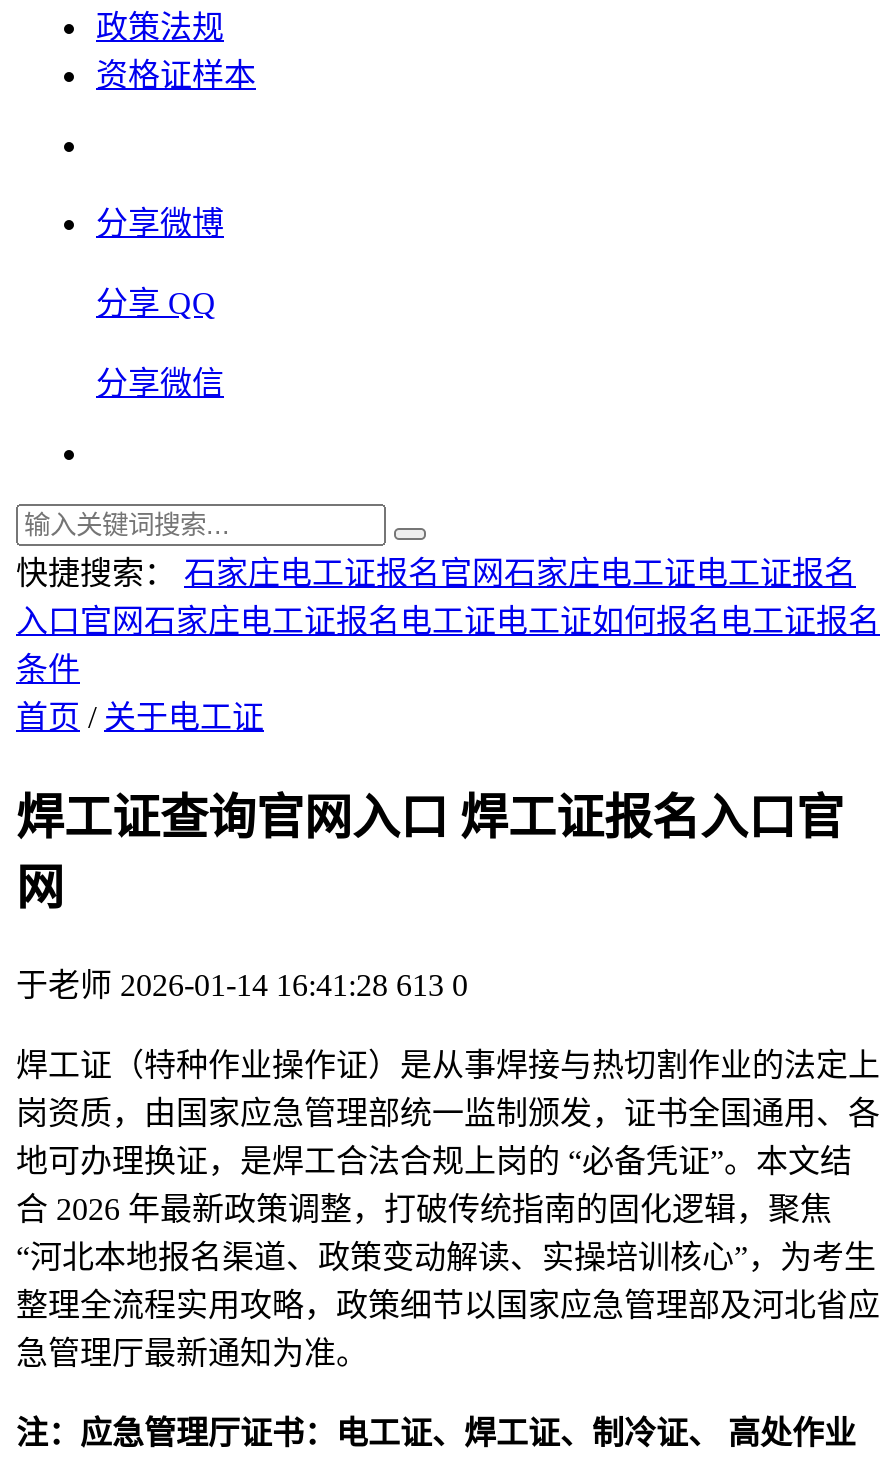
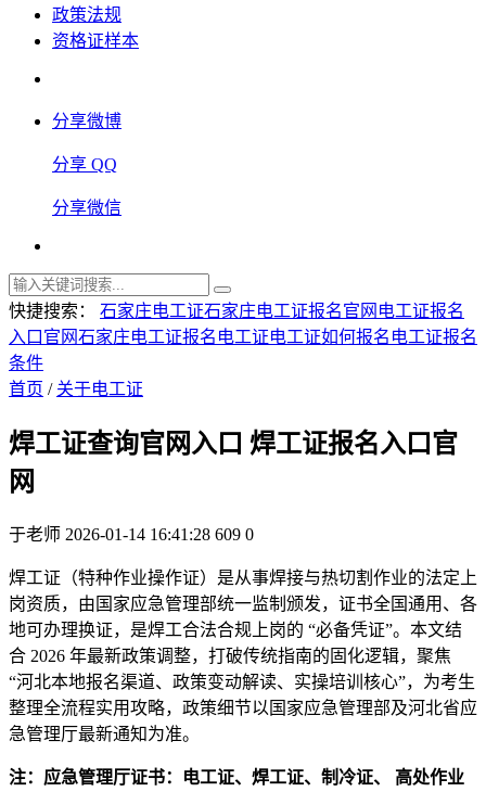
- 快捷搜索： 石家庄电工证报名官网石家庄电工证电工证报名
+ 快捷搜索： 石家庄电工证石家庄电工证报名官网电工证报名

- 于老师 2026-01-14 16:41:28 613 0
+ 于老师 2026-01-14 16:41:28 609 0
